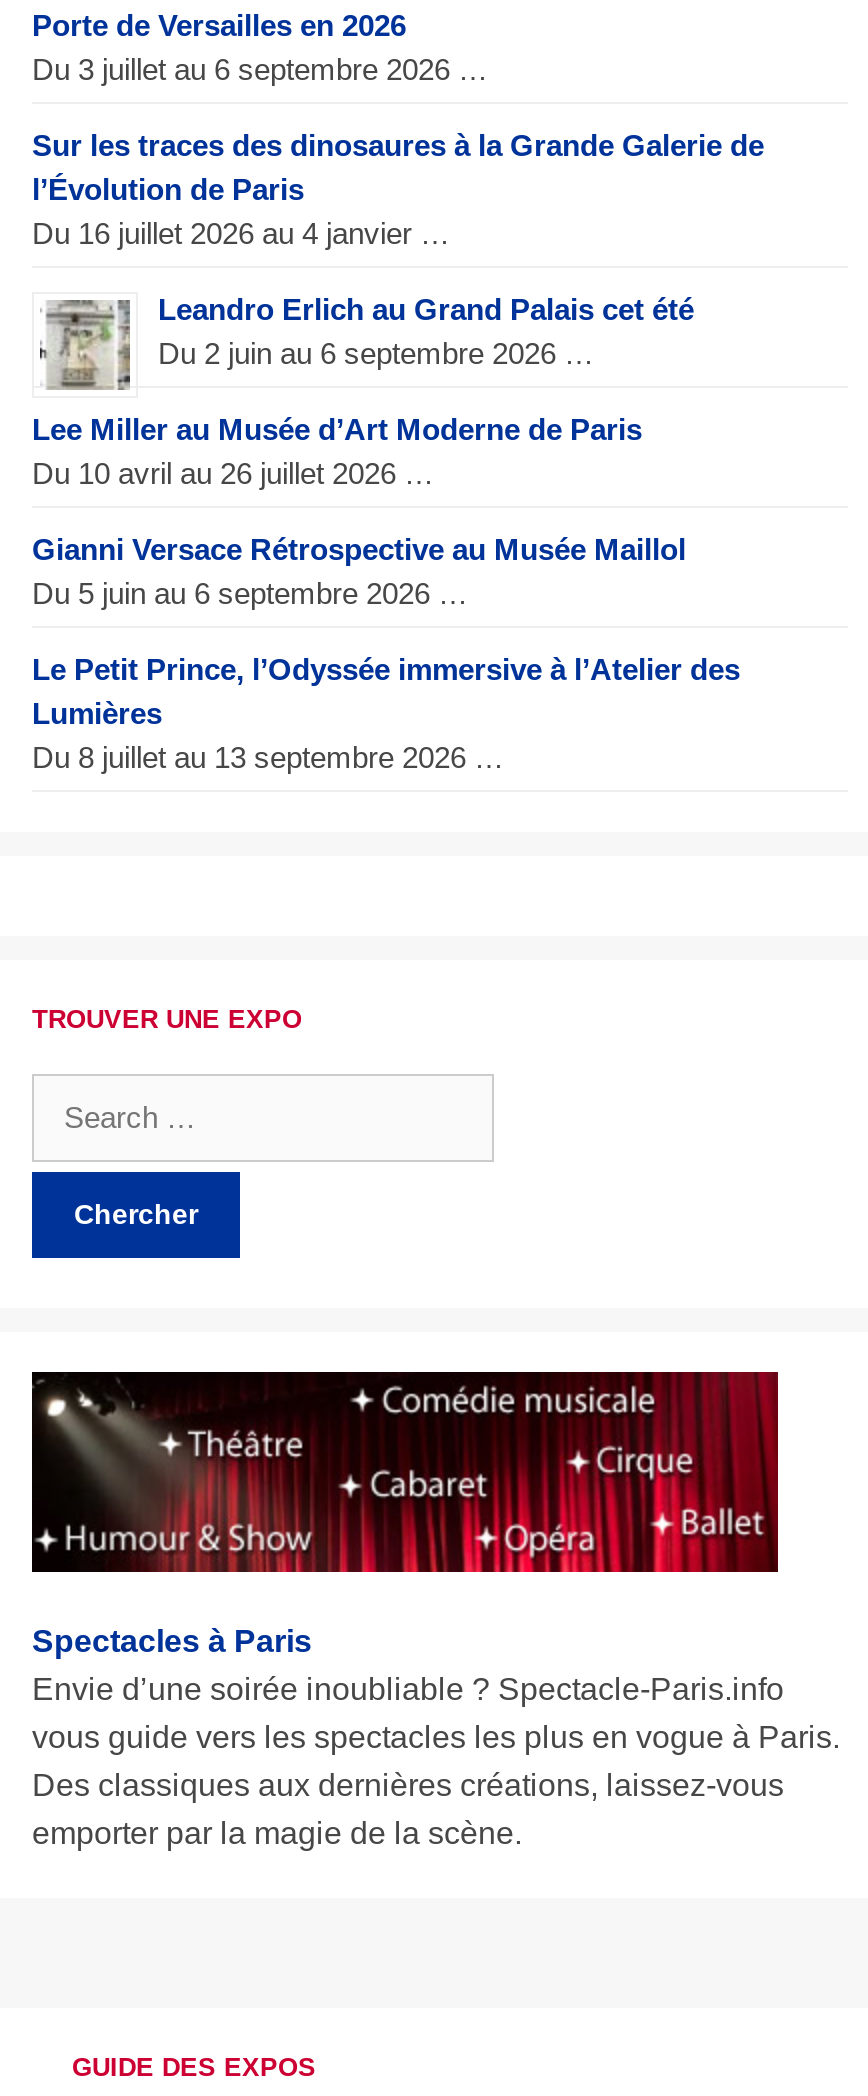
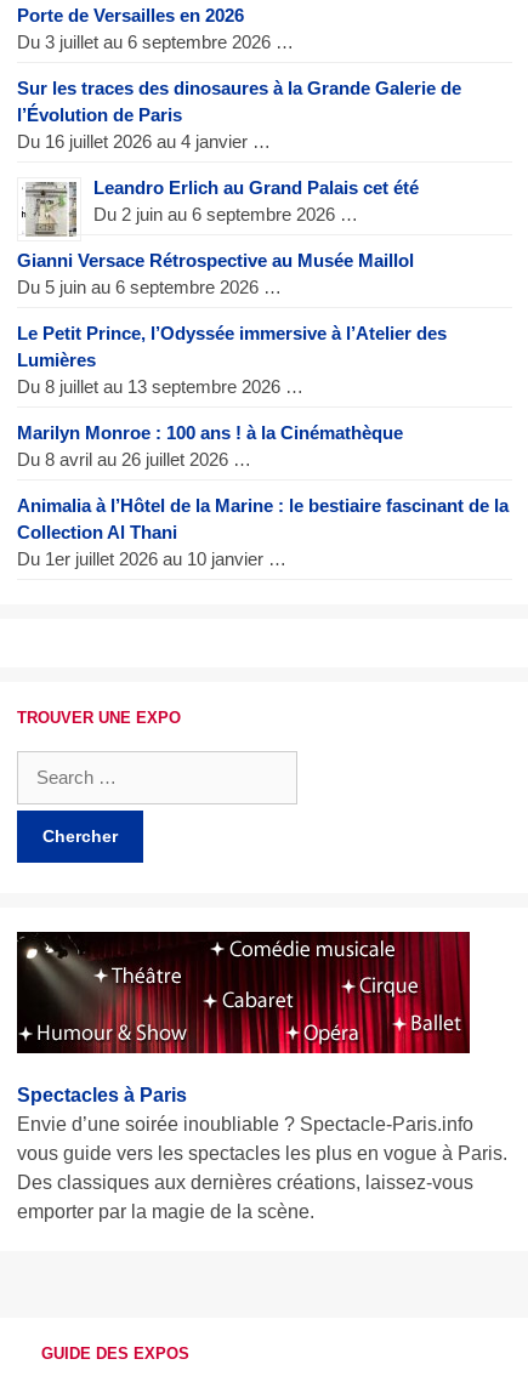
- Lee Miller au Musée d’Art Moderne de Paris
- Du 10 avril au 26 juillet 2026 …

moved up: Gianni Versace Rétrospective au Musée Maillol | Du 5 juin au 6 septembre 2026 … | Le Petit Prince, l’Odyssée immersive à l’Atelier des | Lumières | Du 8 juillet au 13 septembre 2026 …

+ Marilyn Monroe : 100 ans ! à la Cinémathèque
+ Du 8 avril au 26 juillet 2026 …
+ Animalia à l’Hôtel de la Marine : le bestiaire fascinant de la
+ Collection Al Thani
+ Du 1er juillet 2026 au 10 janvier …
